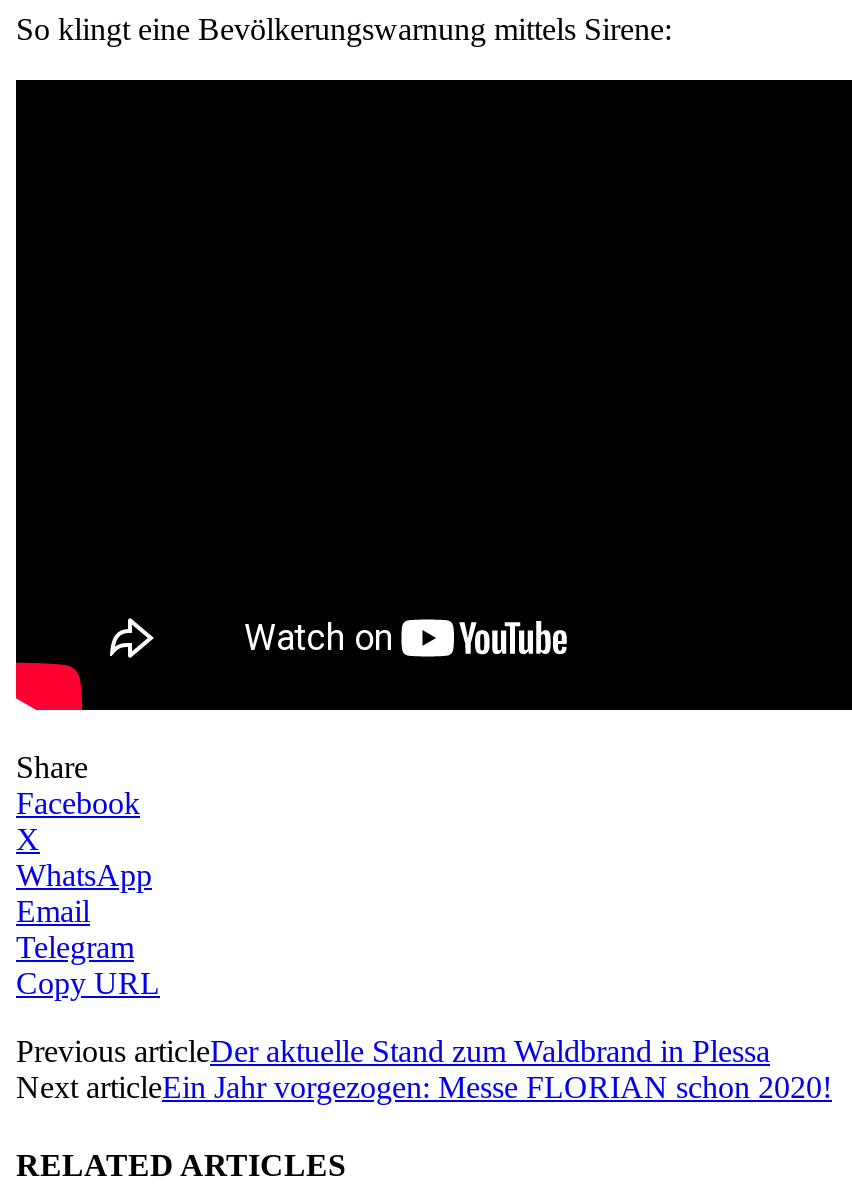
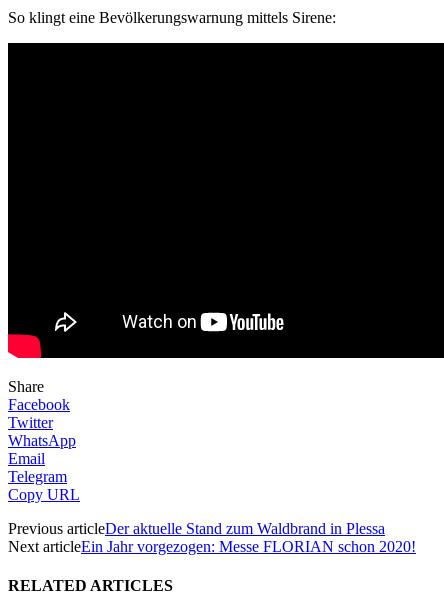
- X
+ Twitter
